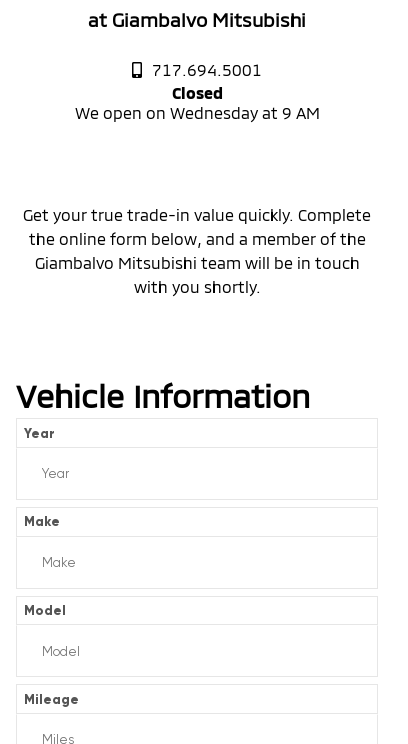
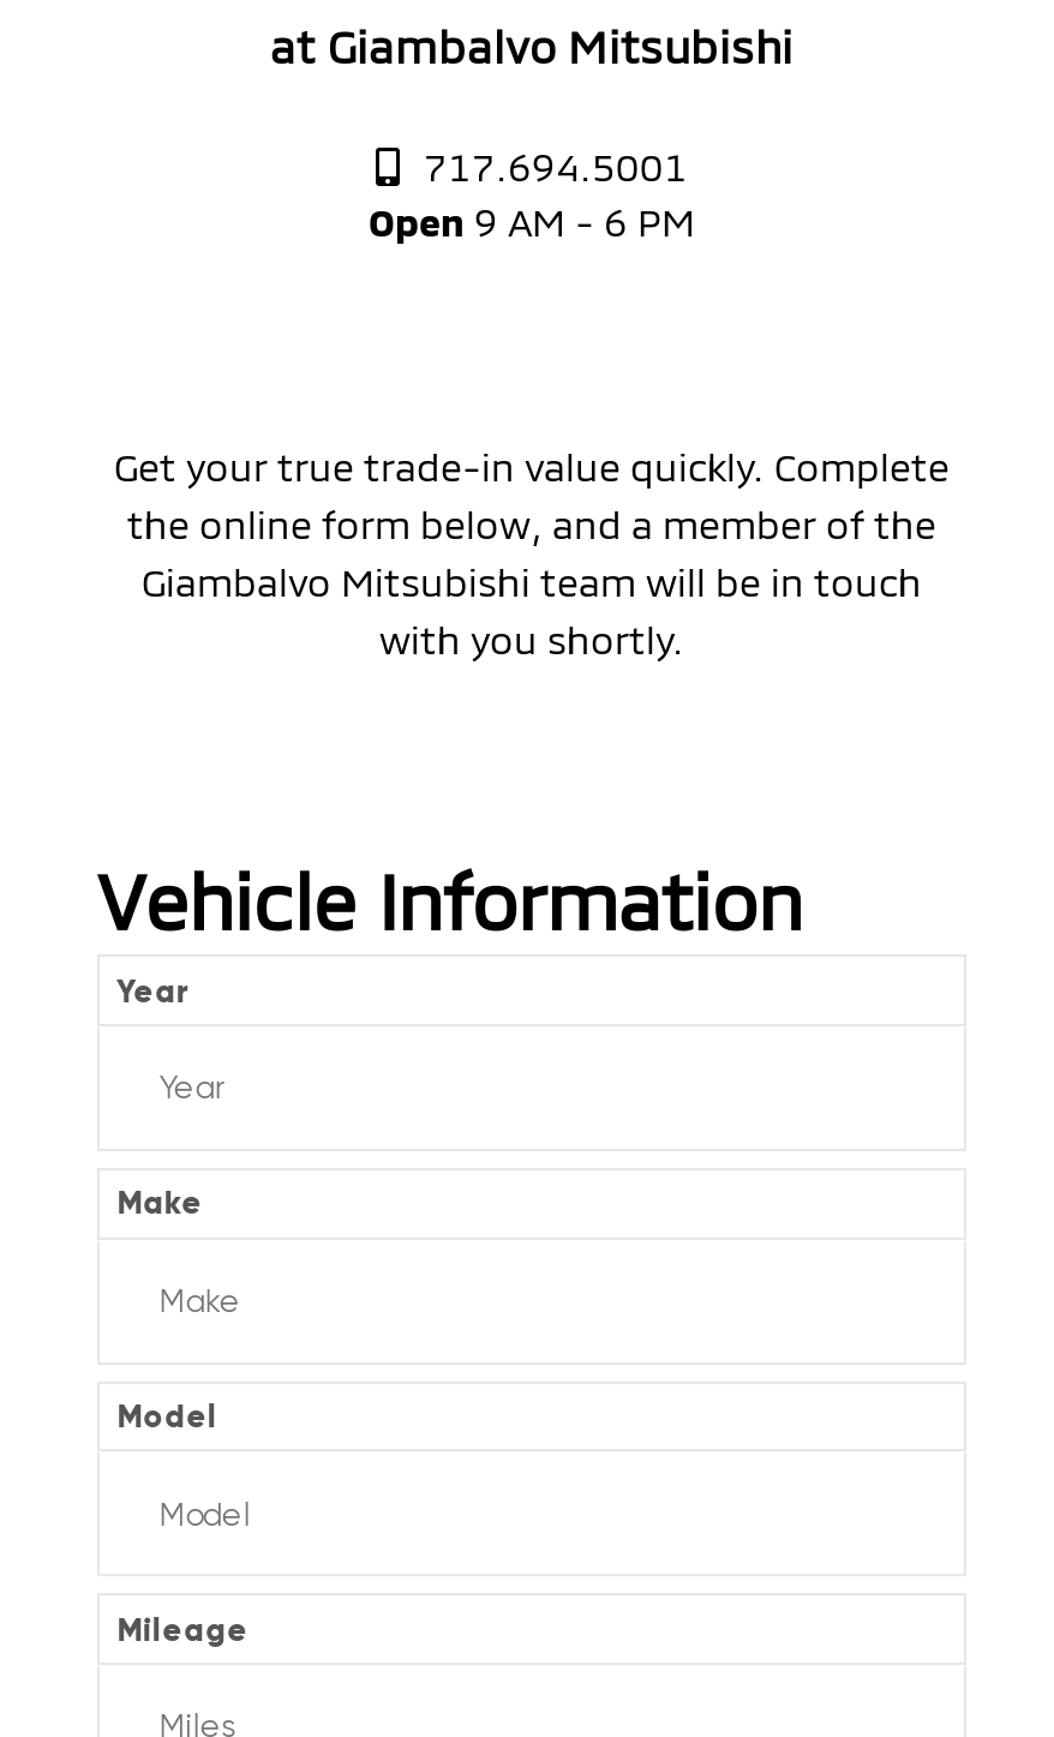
- Closed
- We open on Wednesday at 9 AM
+ Open 9 AM - 6 PM
